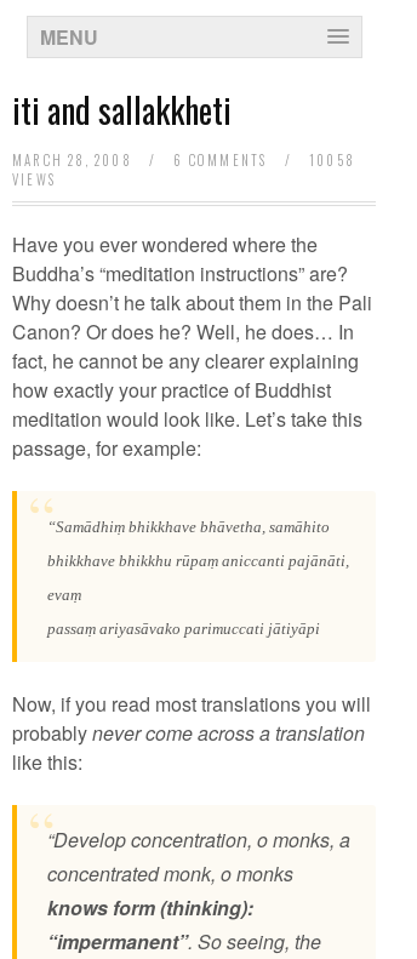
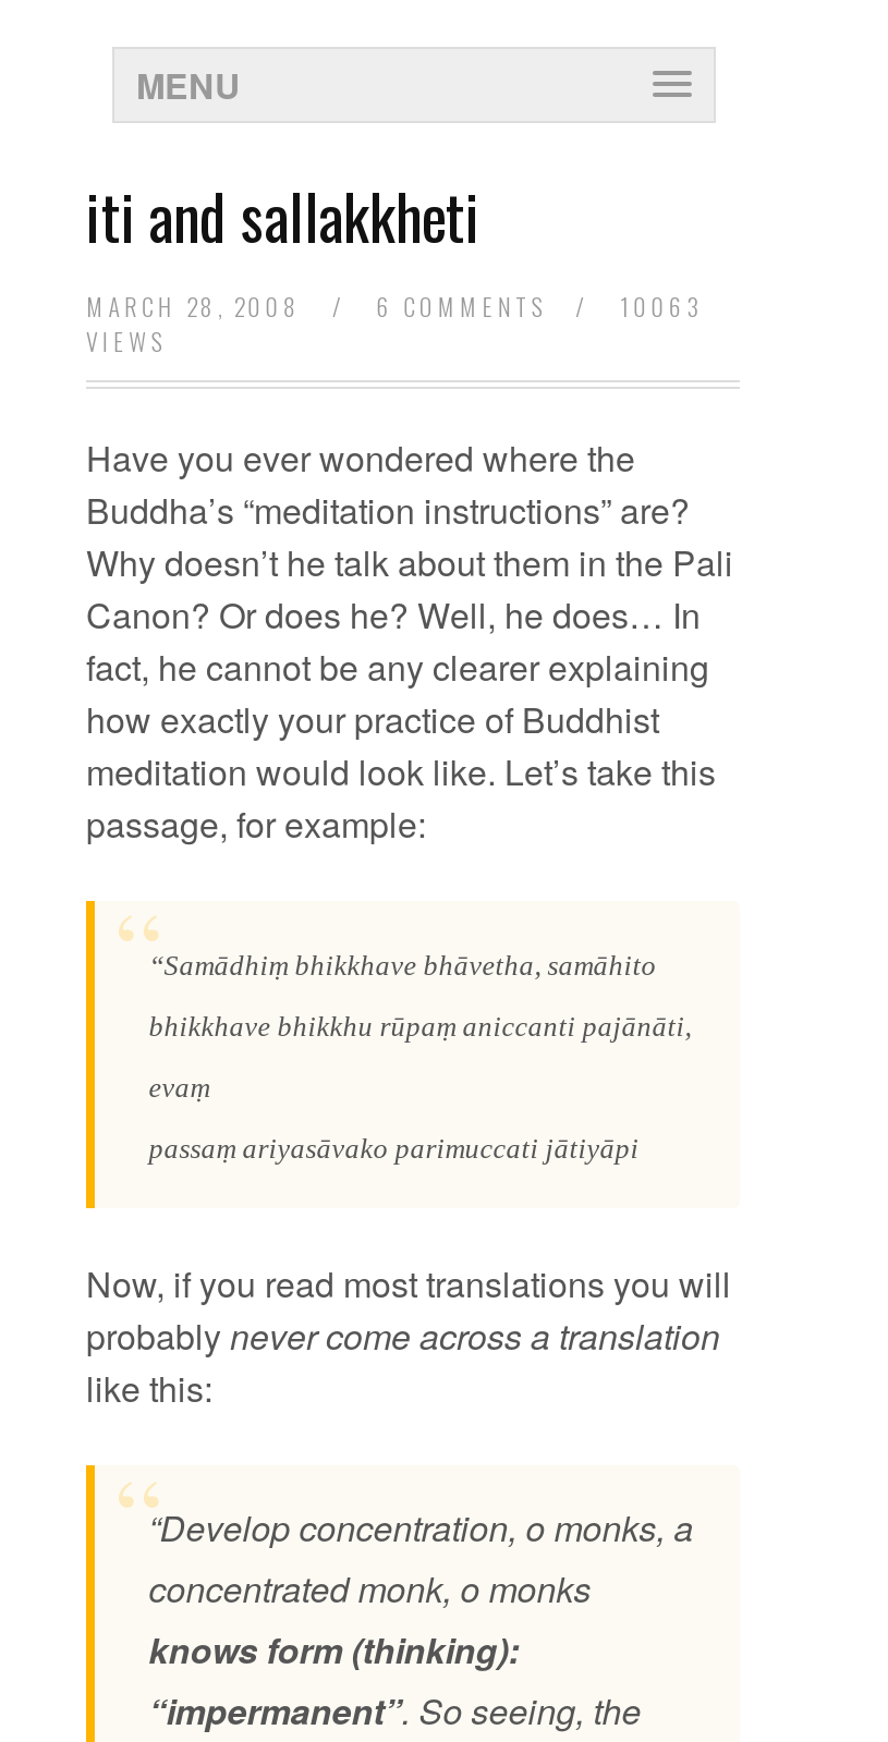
- 10058
+ 10063
